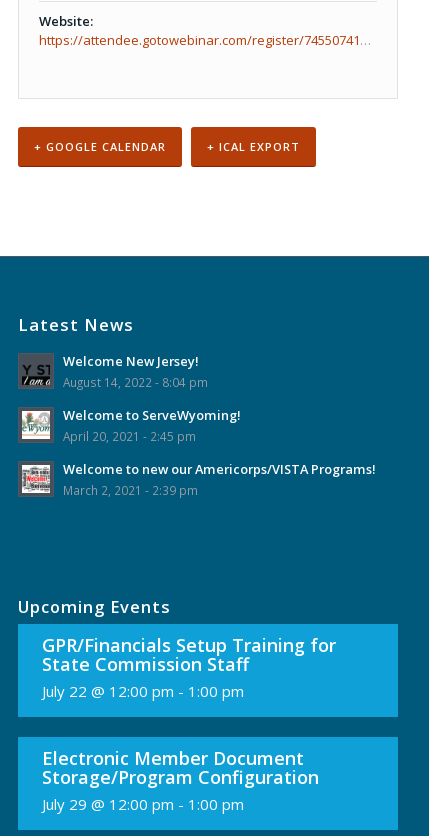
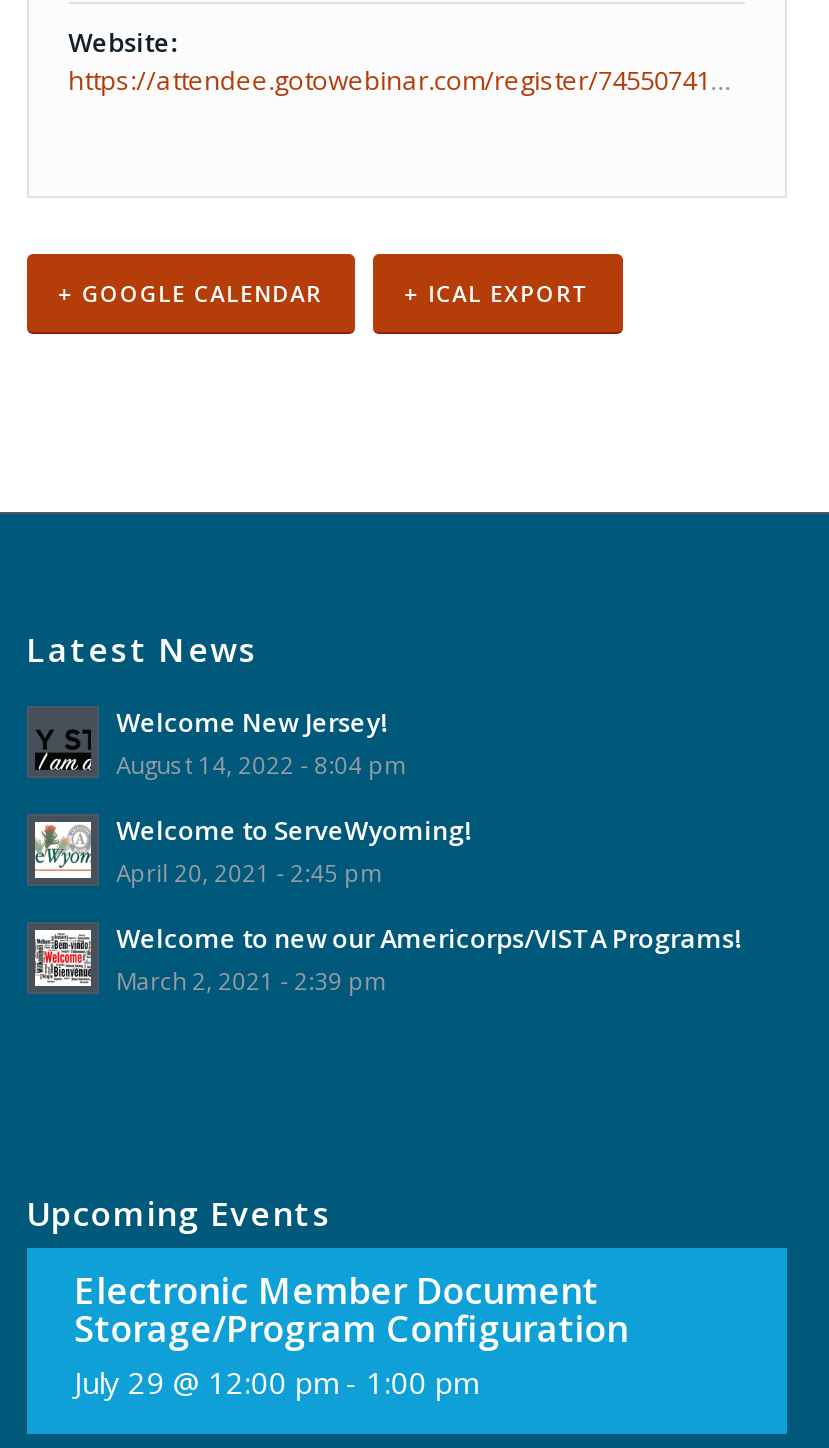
- GPR/Financials Setup Training for
- State Commission Staff
- July 22 @ 12:00 pm - 1:00 pm
